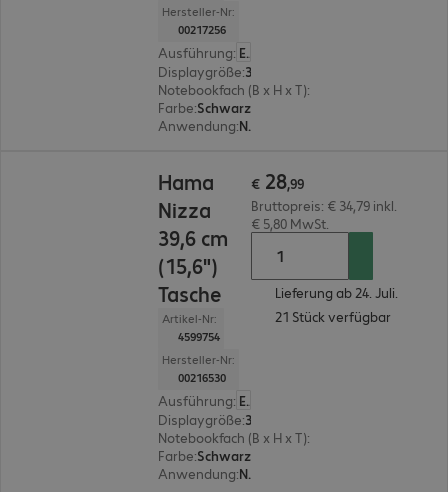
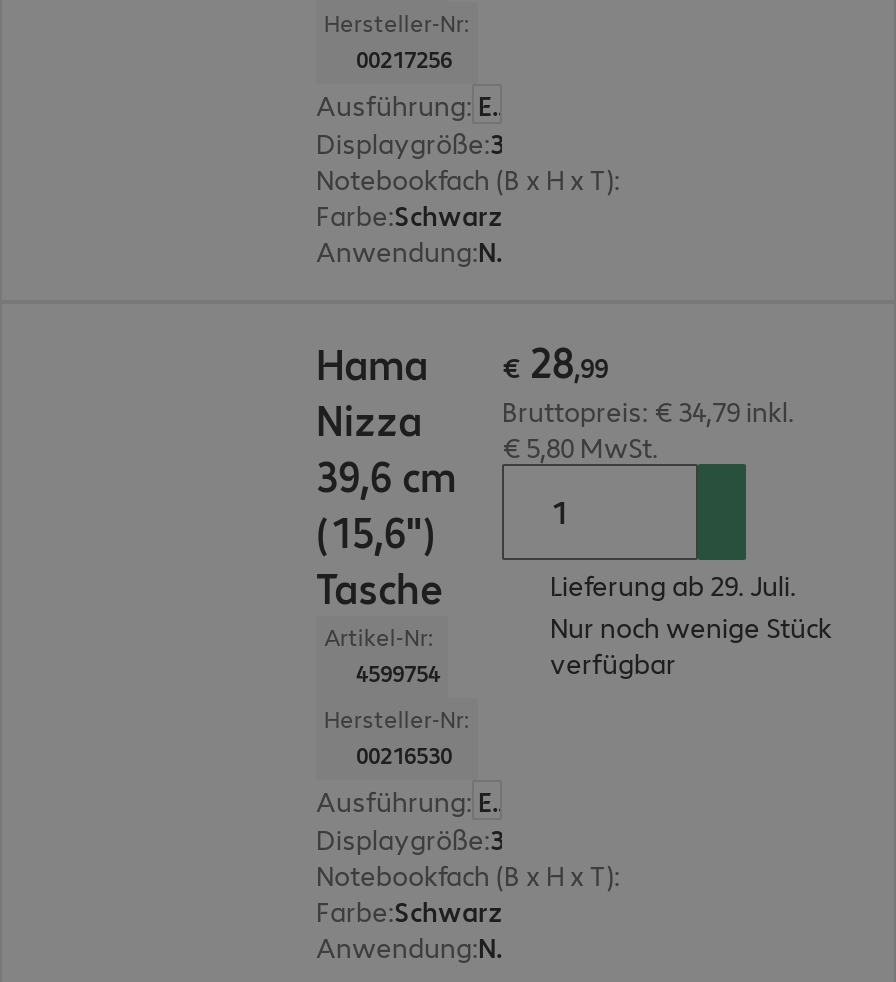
- Lieferung ab 24. Juli.
- 21 Stück verfügbar
+ Lieferung ab 29. Juli.
+ Nur noch wenige Stück
+ verfügbar
